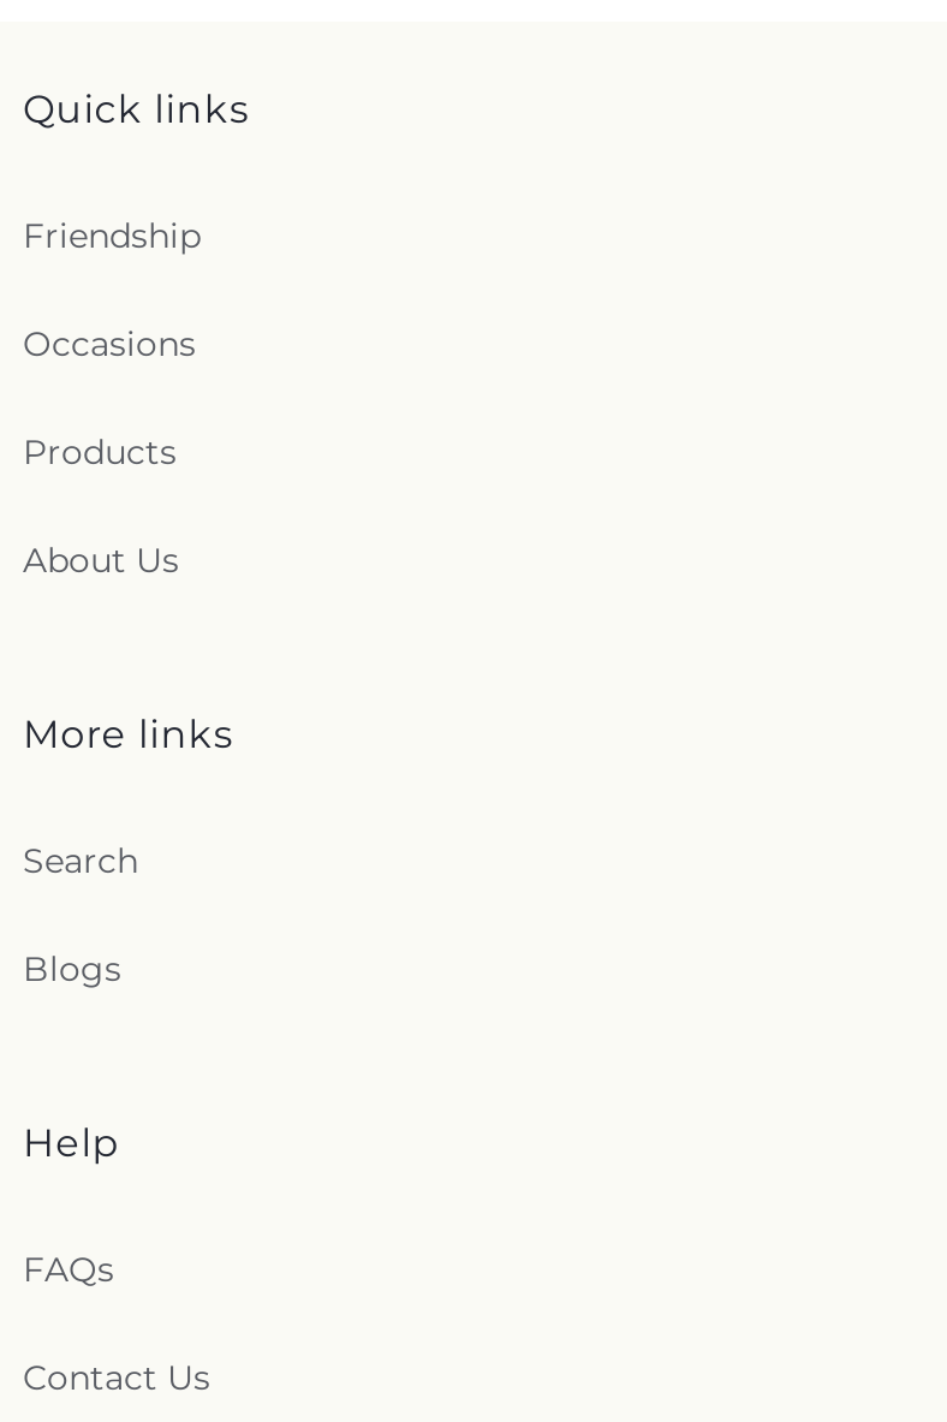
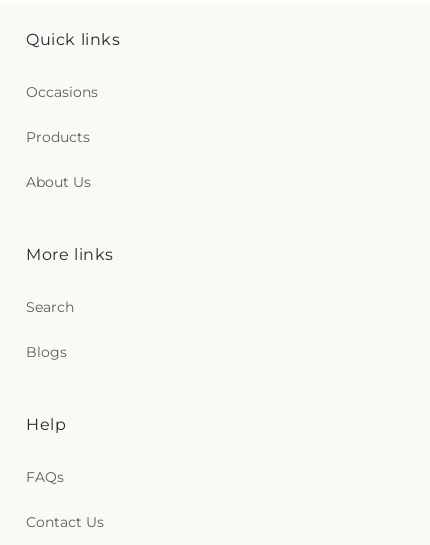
- Friendship
